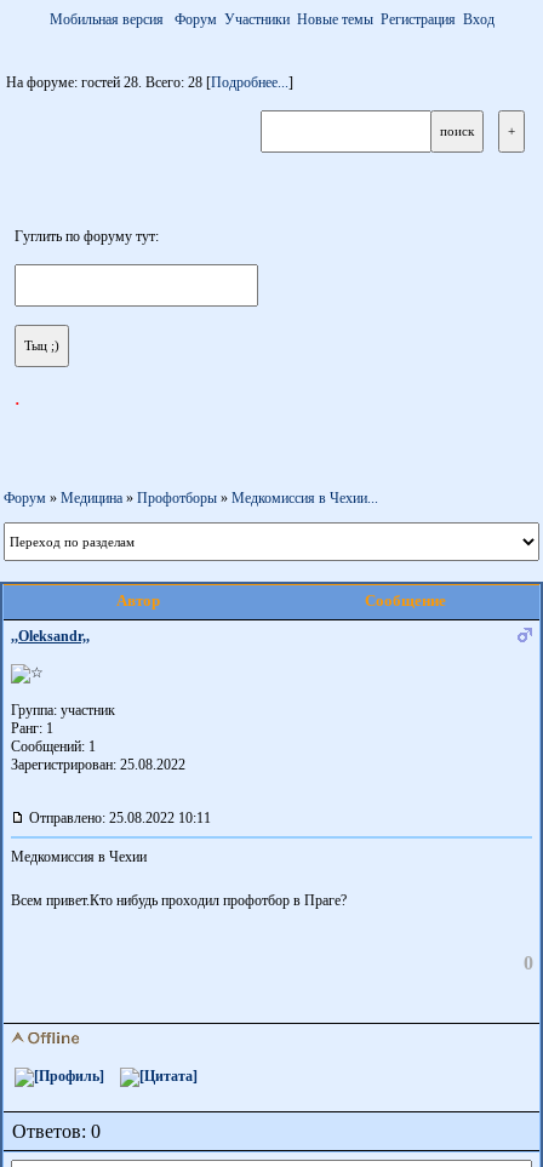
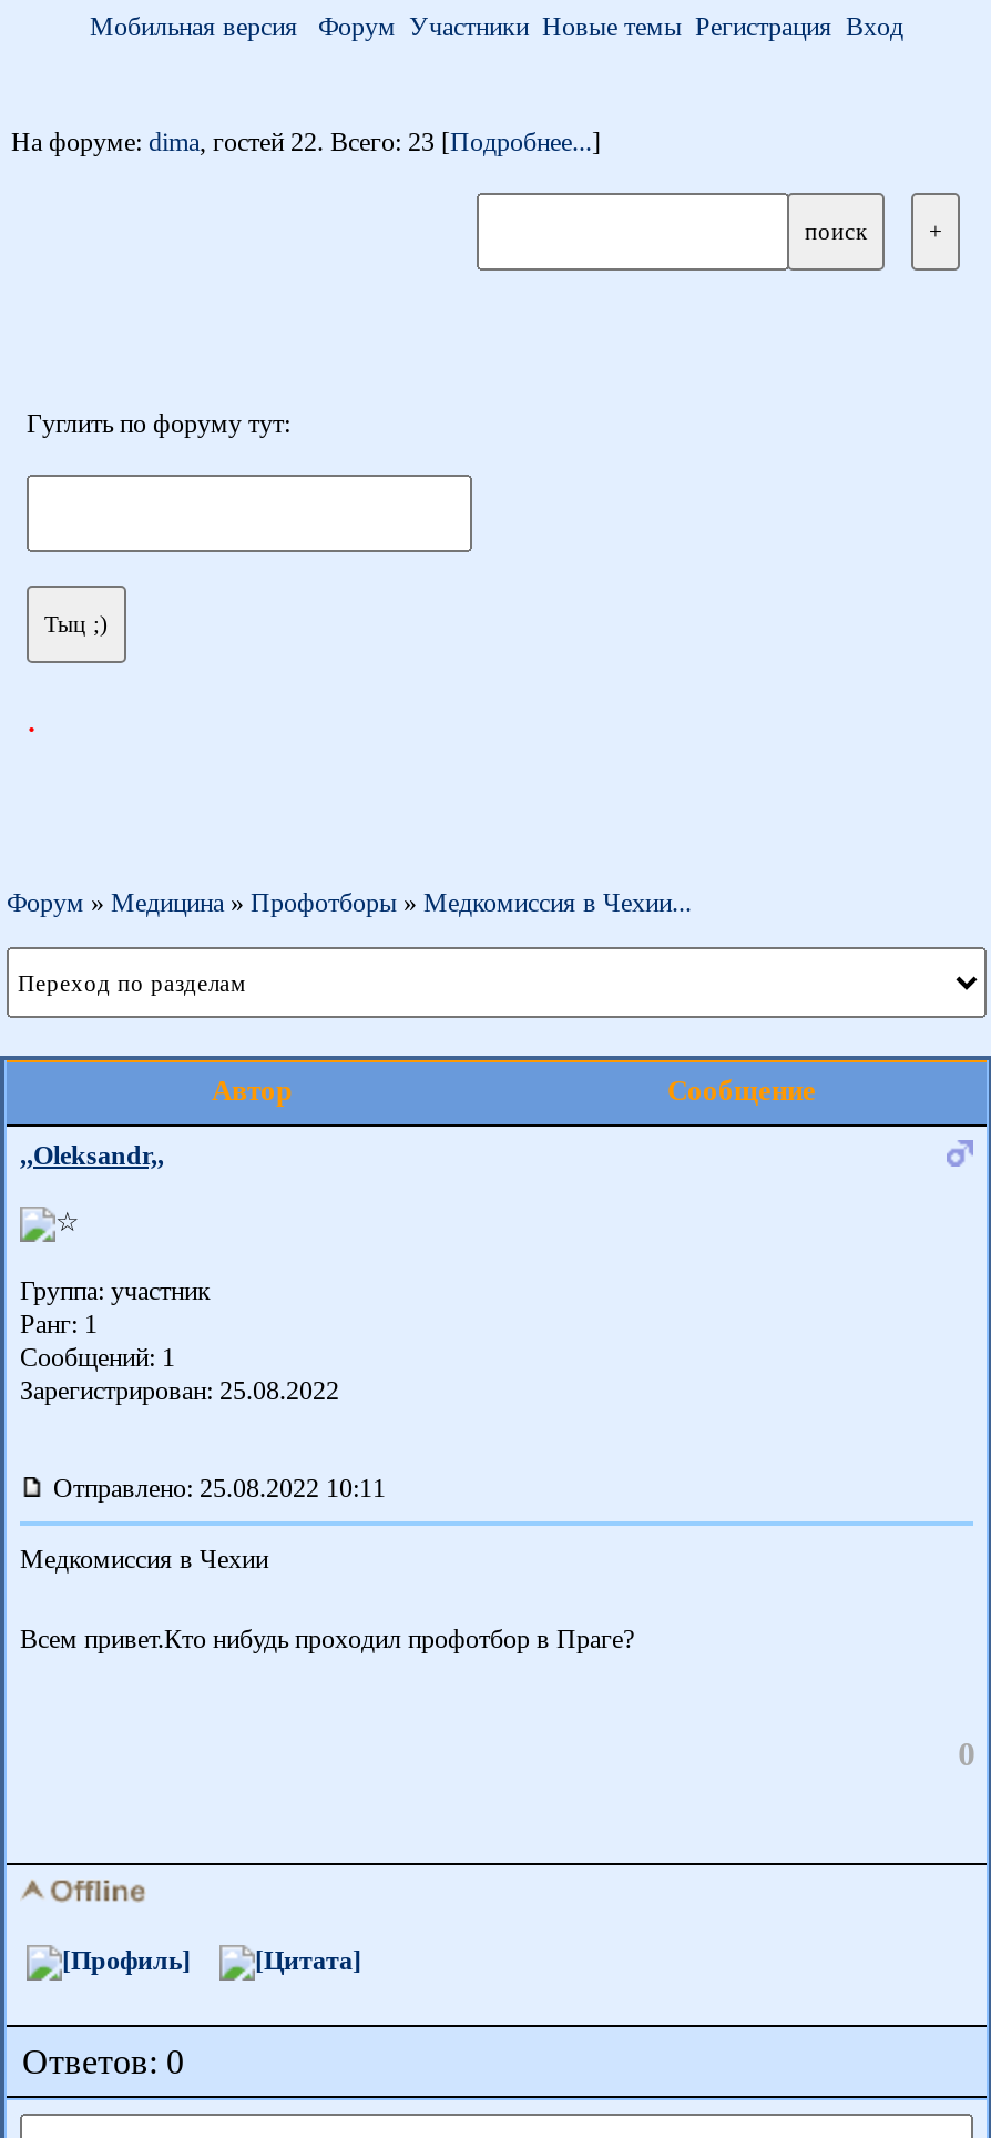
- На форуме: гостей 28. Всего: 28 [Подробнее...]
+ На форуме: dima, гостей 22. Всего: 23 [Подробнее...]
